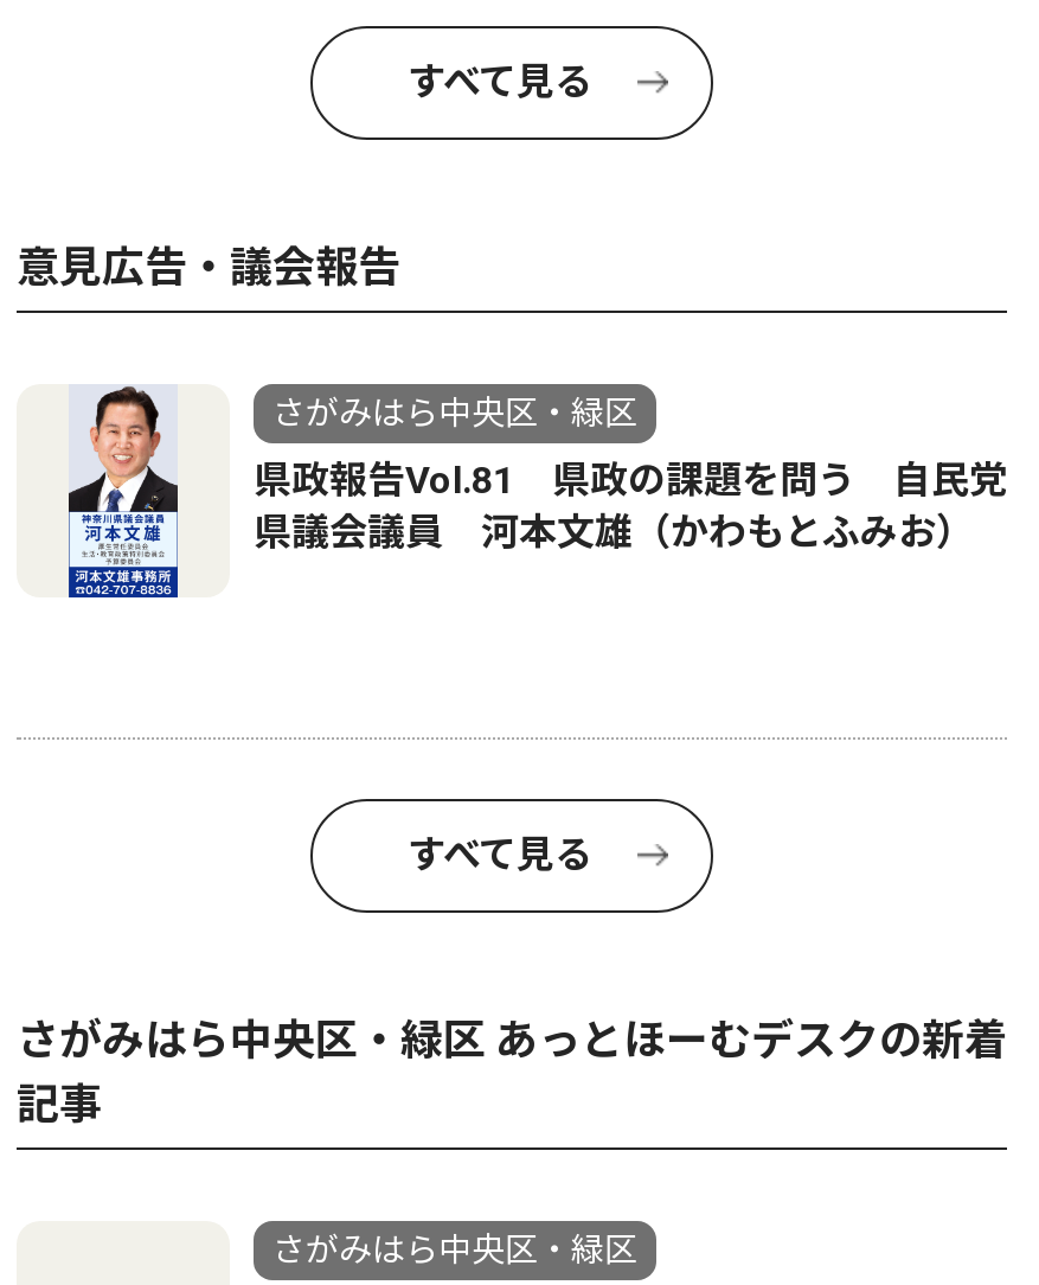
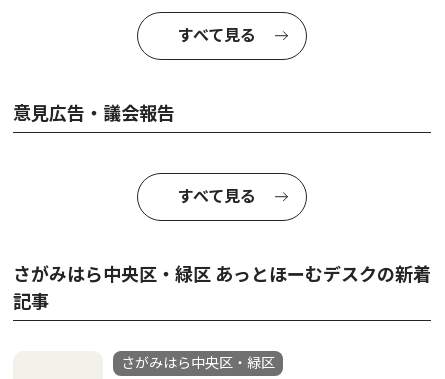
- [image]
- さがみはら中央区・緑区
- 県政報告Vol.81 県政の課題を問う 自民党
- 県議会議員 河本文雄（かわもとふみお）
